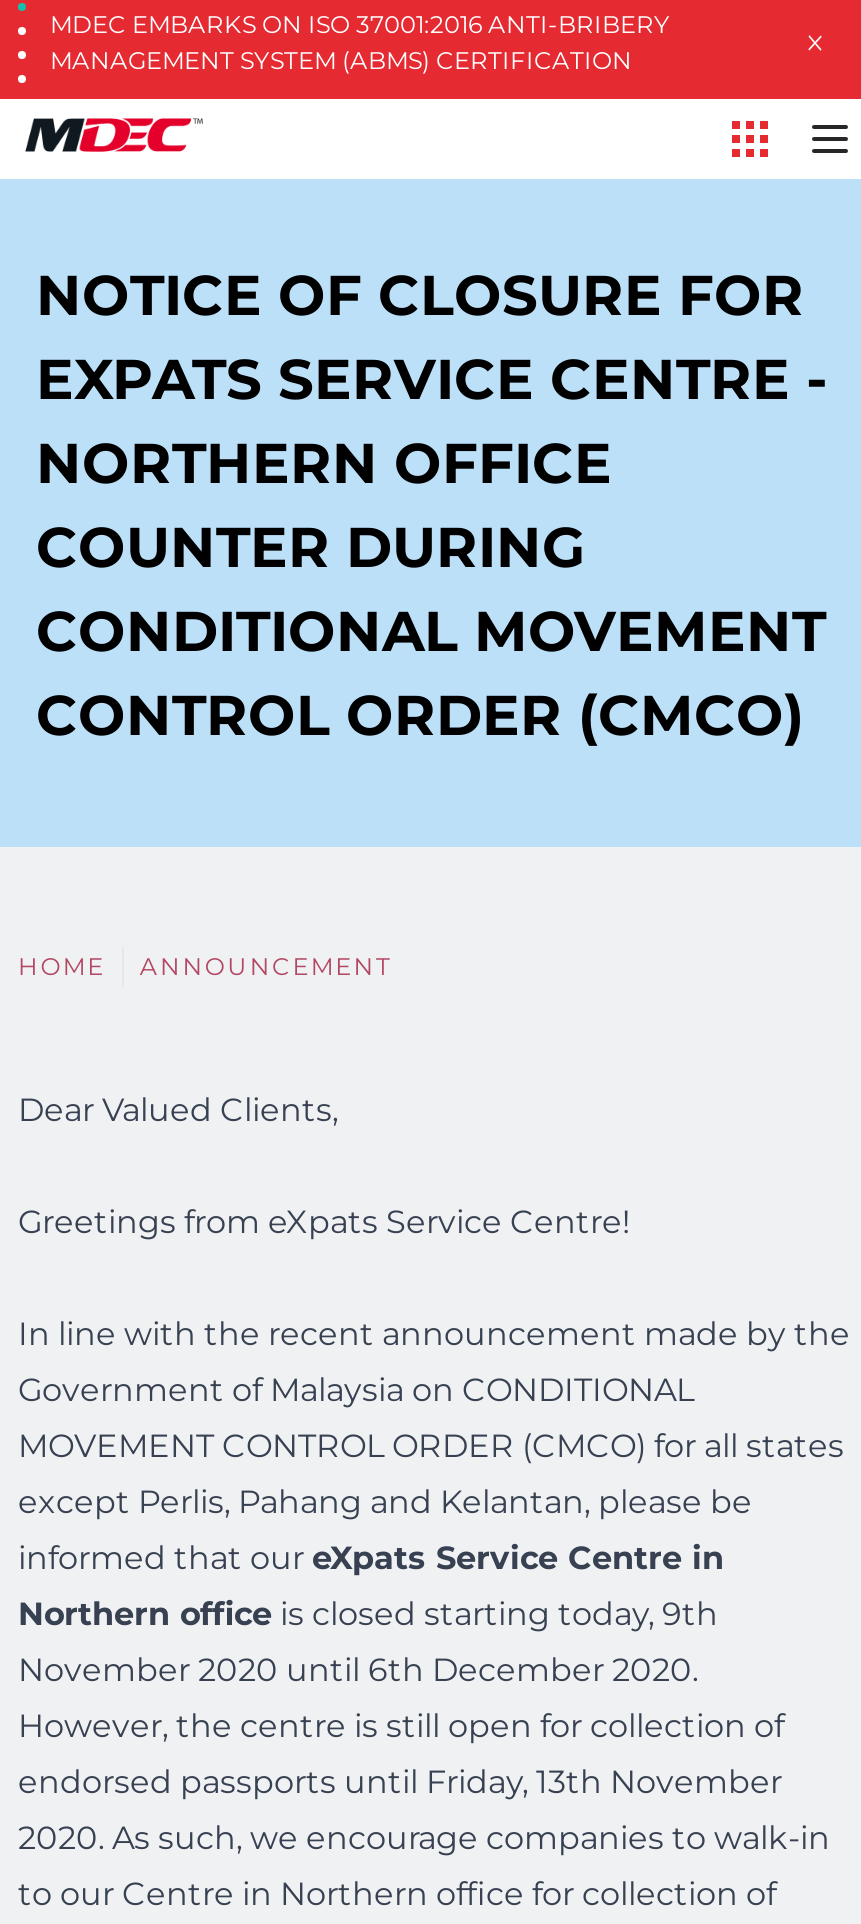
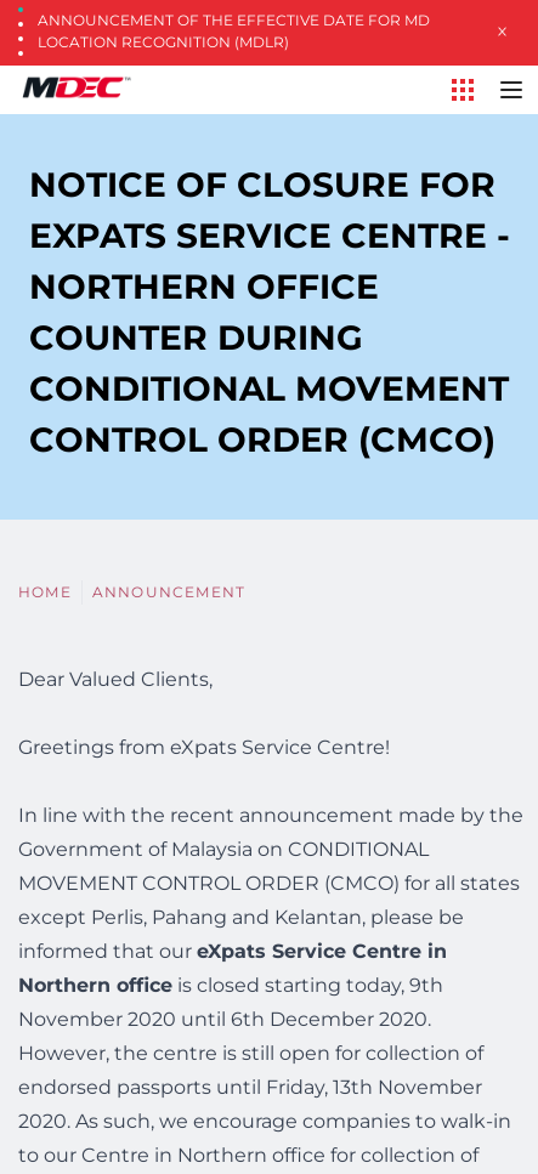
- MDEC EMBARKS ON ISO 37001:2016 ANTI-BRIBERY
- MANAGEMENT SYSTEM (ABMS) CERTIFICATION
+ ANNOUNCEMENT OF THE EFFECTIVE DATE FOR MD
+ LOCATION RECOGNITION (MDLR)
